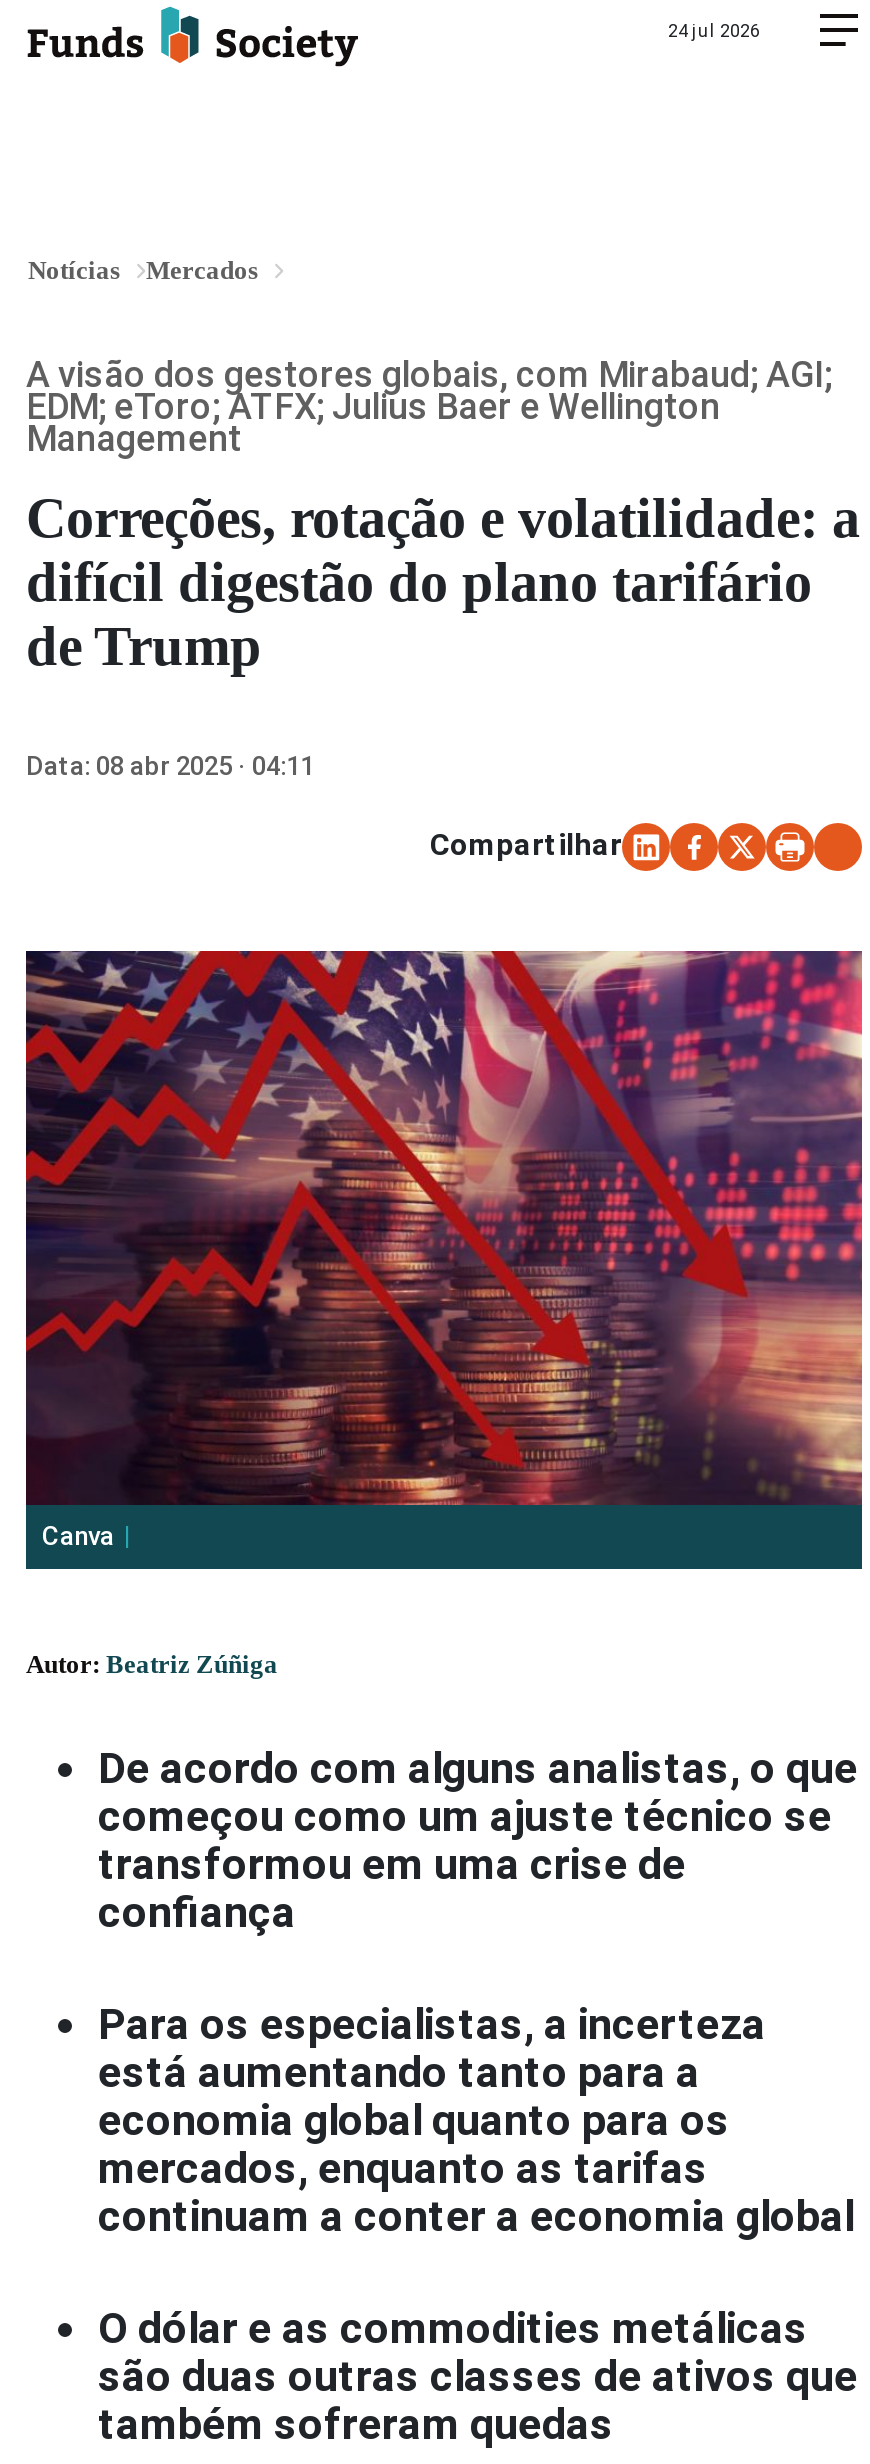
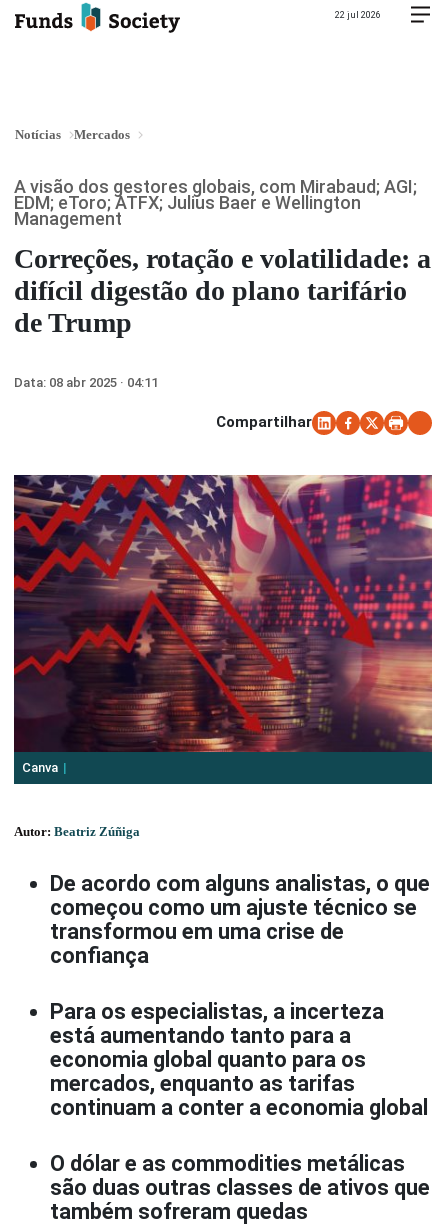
- 24 jul 2026
+ 22 jul 2026
